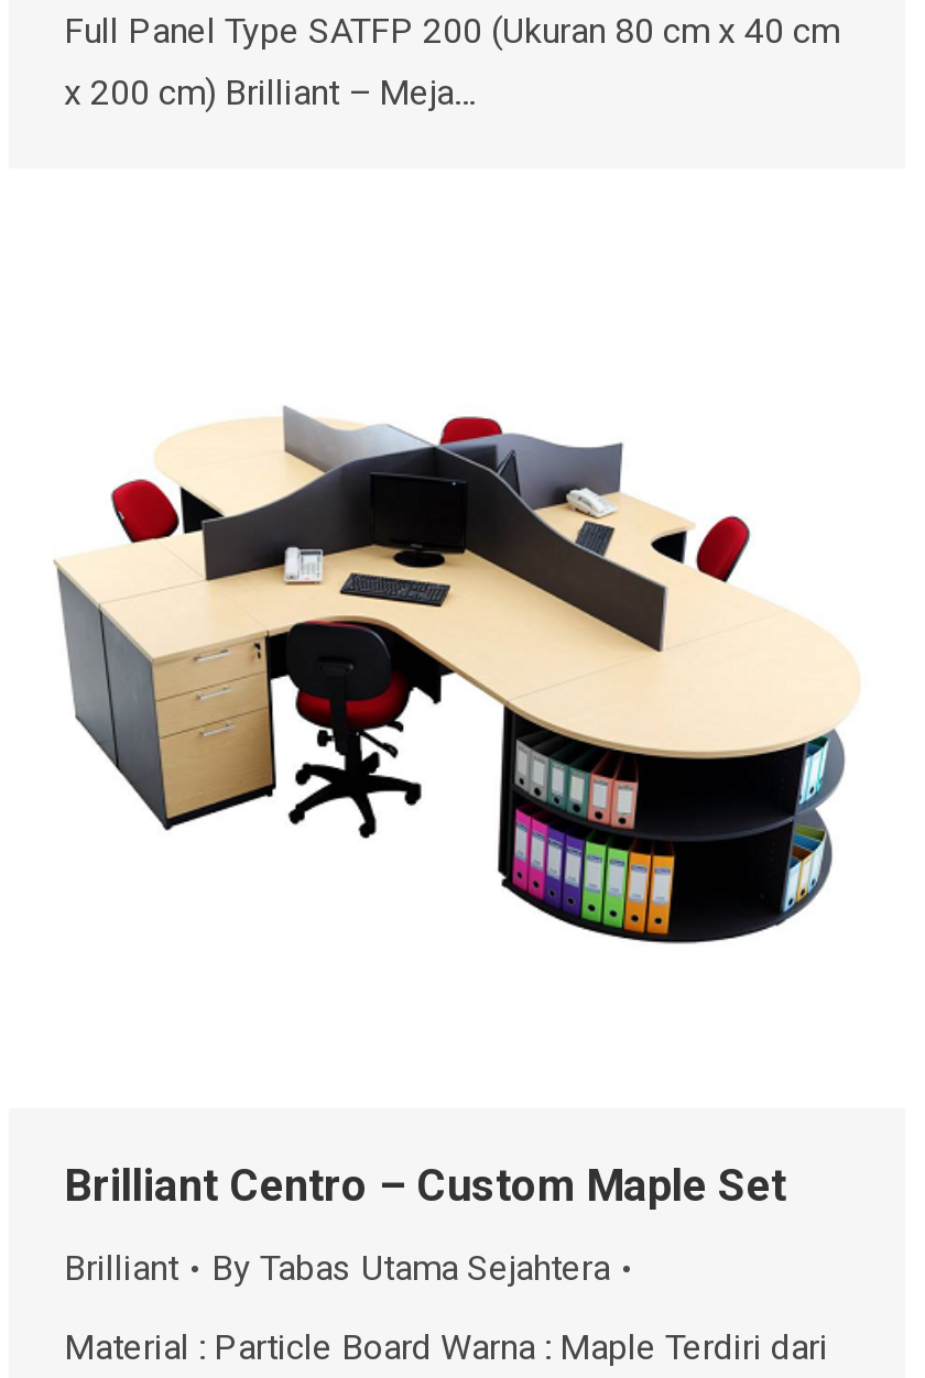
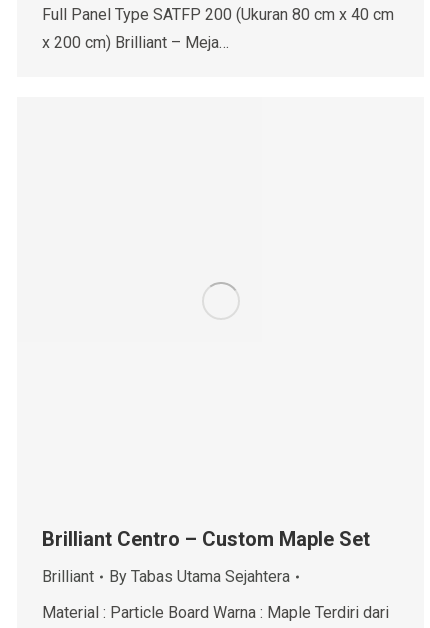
- [image]
